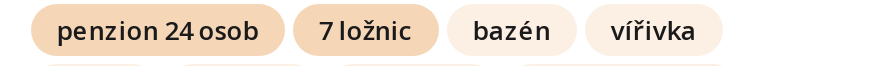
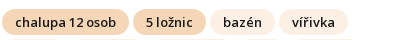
- penzion 24 osob
+ chalupa 12 osob

- 7 ložnic
+ 5 ložnic
